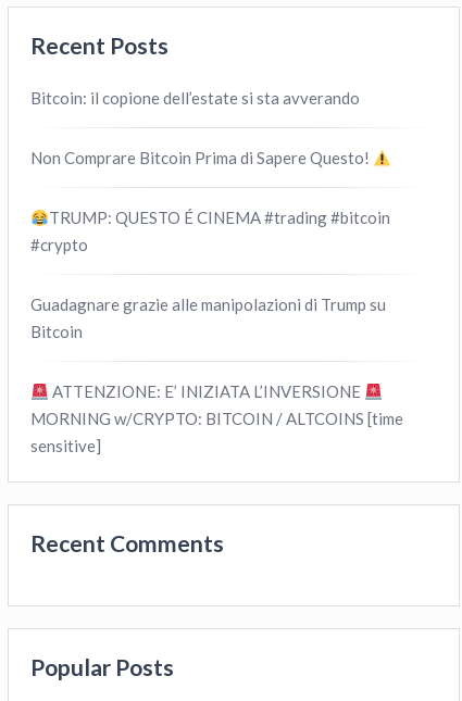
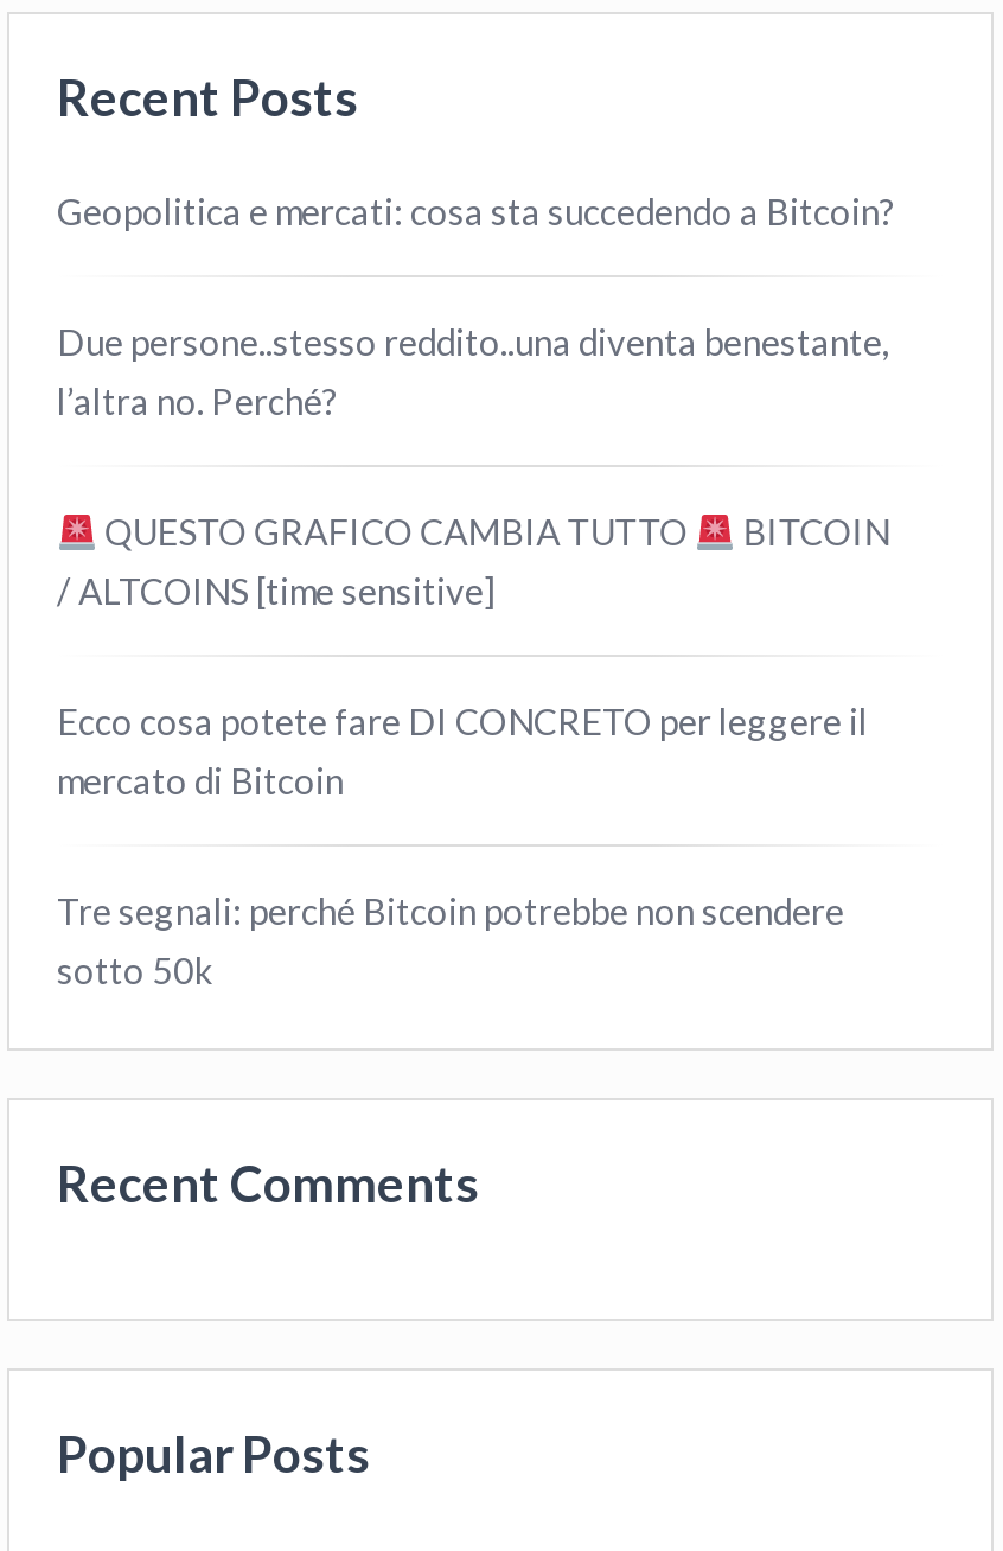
- Bitcoin: il copione dell’estate si sta avverando
+ Geopolitica e mercati: cosa sta succedendo a Bitcoin?

- Non Comprare Bitcoin Prima di Sapere Questo!
+ Due persone..stesso reddito..una diventa benestante,
+ l’altra no. Perché?

- TRUMP: QUESTO É CINEMA #trading #bitcoin
- #crypto
+ QUESTO GRAFICO CAMBIA TUTTO
+ BITCOIN
+ / ALTCOINS [time sensitive]

- Guadagnare grazie alle manipolazioni di Trump su
- Bitcoin
+ Ecco cosa potete fare DI CONCRETO per leggere il
+ mercato di Bitcoin

- ATTENZIONE: E’ INIZIATA L’INVERSIONE
- MORNING w/CRYPTO: BITCOIN / ALTCOINS [time
- sensitive]
+ Tre segnali: perché Bitcoin potrebbe non scendere
+ sotto 50k
